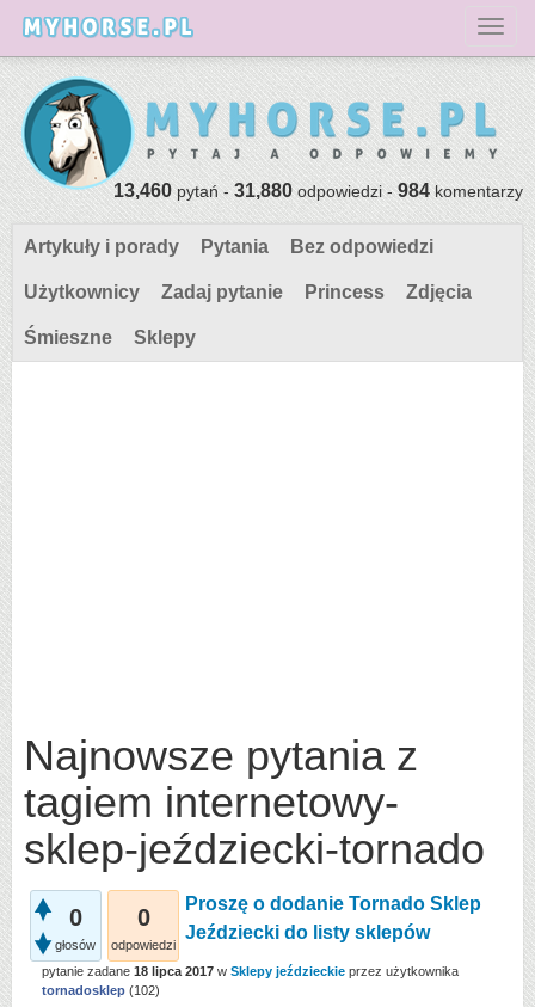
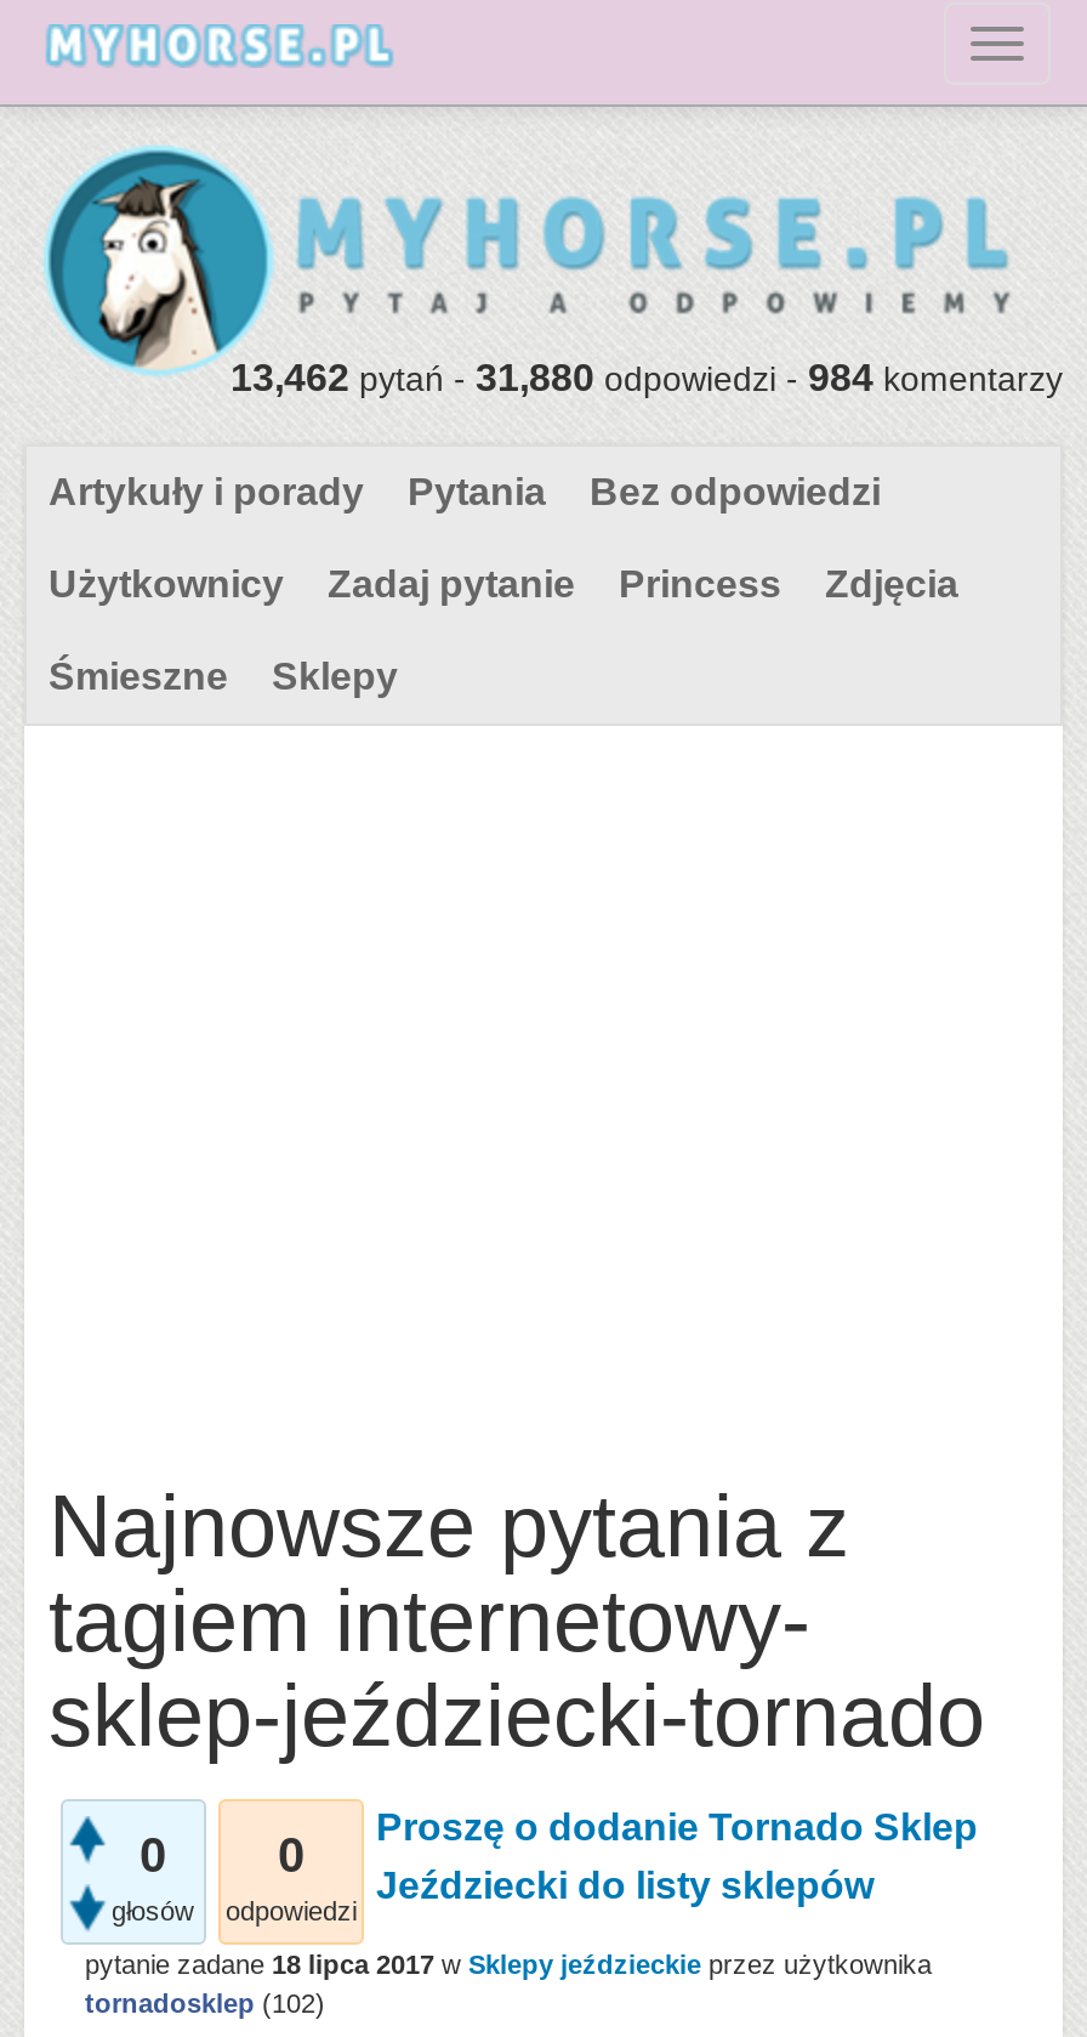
- 13,460 pytań - 31,880 odpowiedzi - 984 komentarzy
+ 13,462 pytań - 31,880 odpowiedzi - 984 komentarzy
